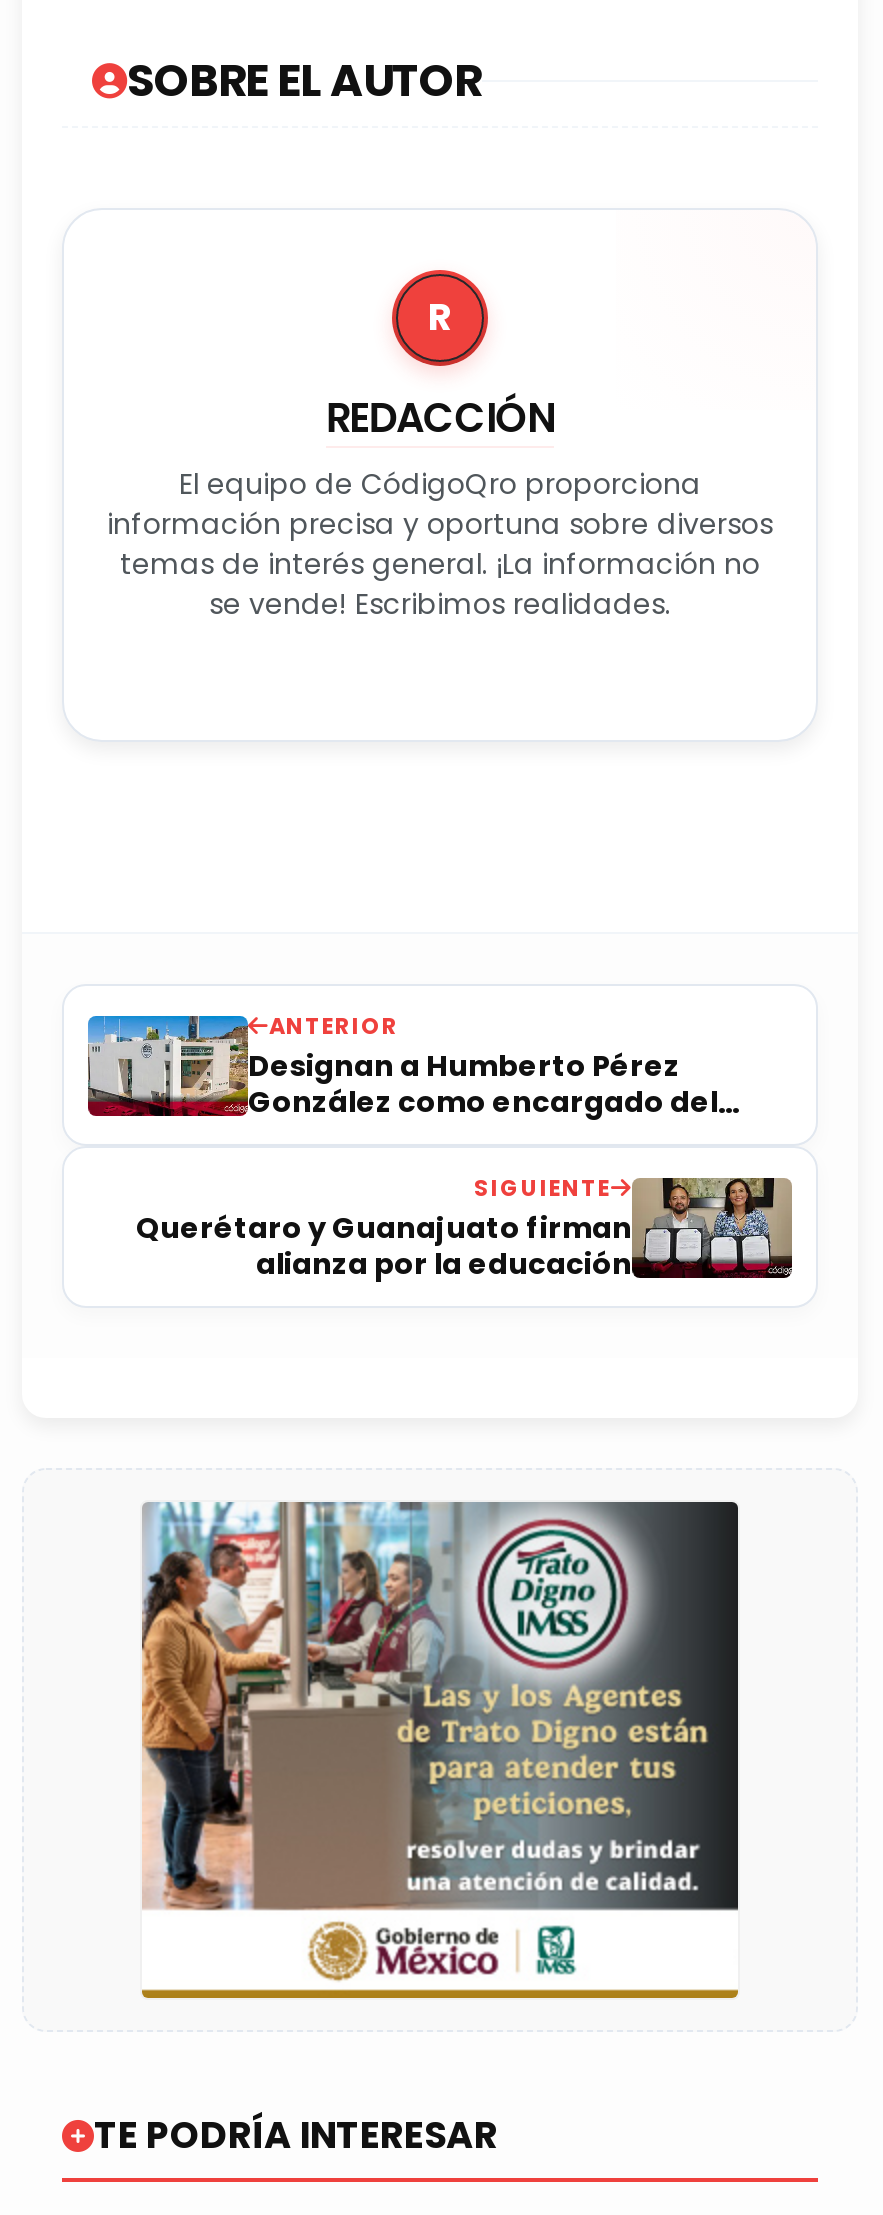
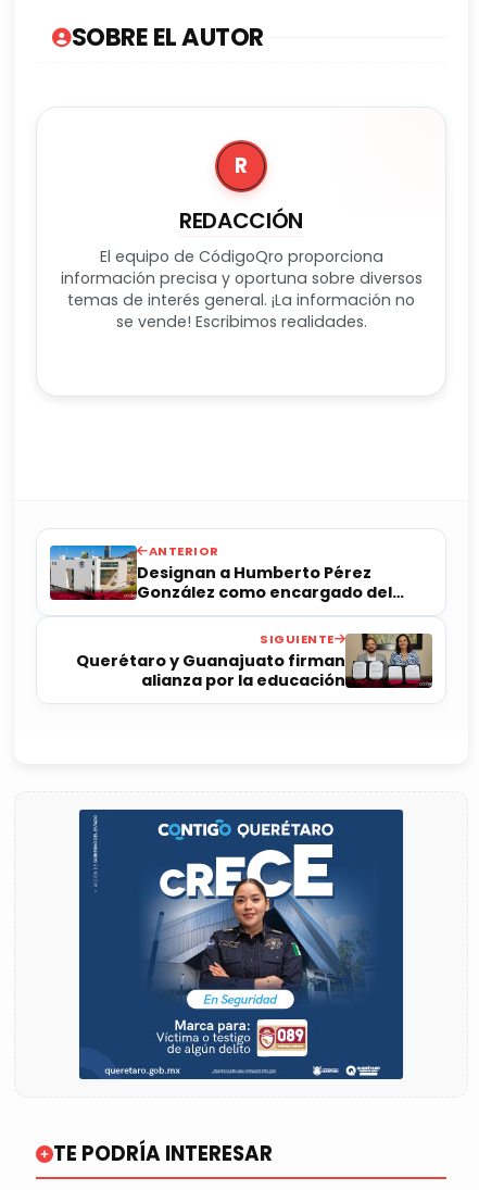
- [image]
+ [image]
